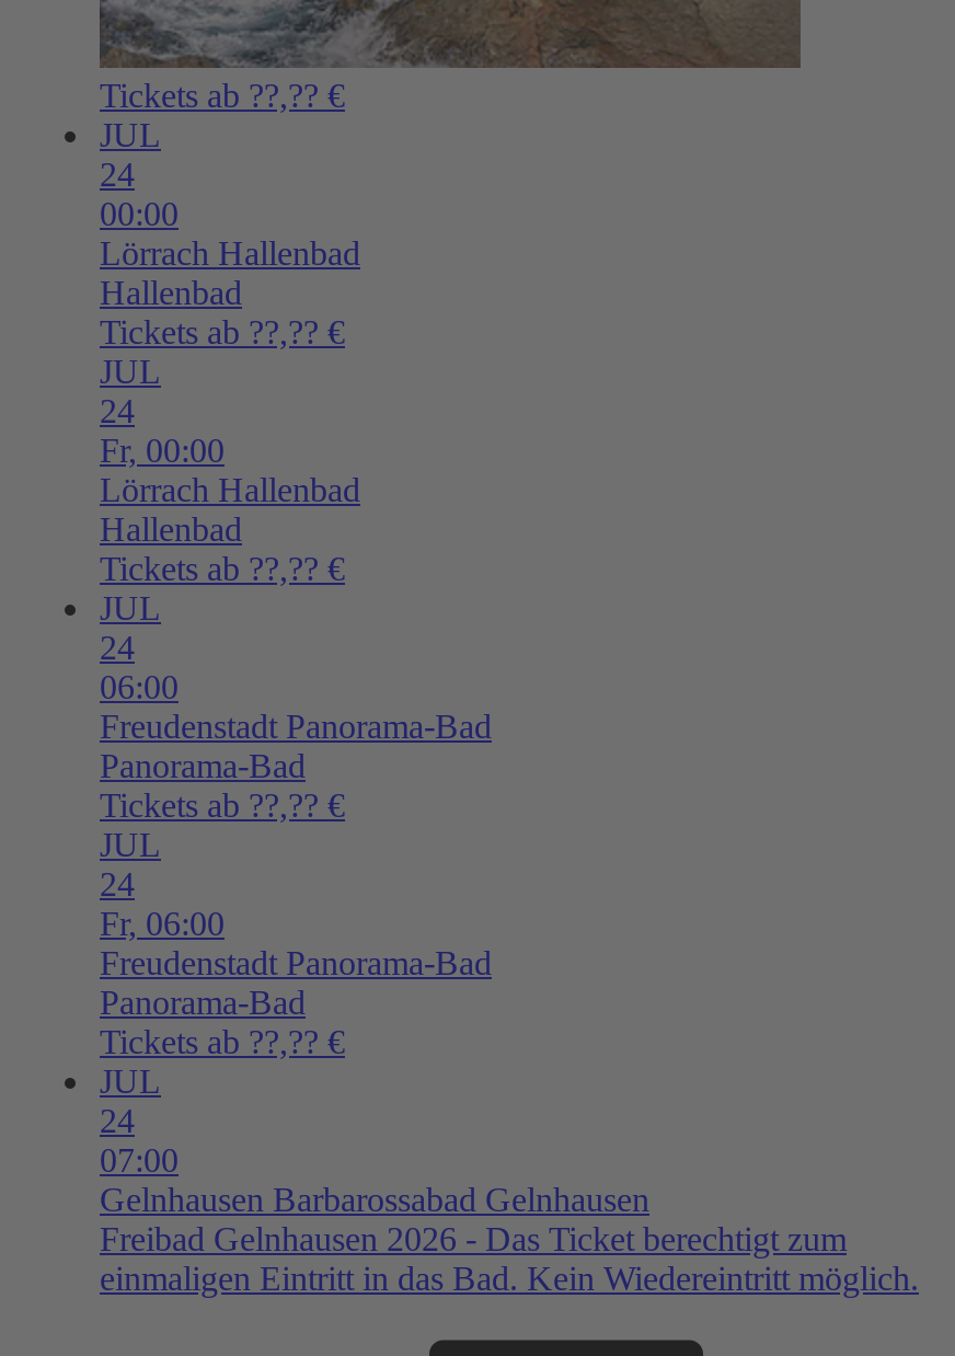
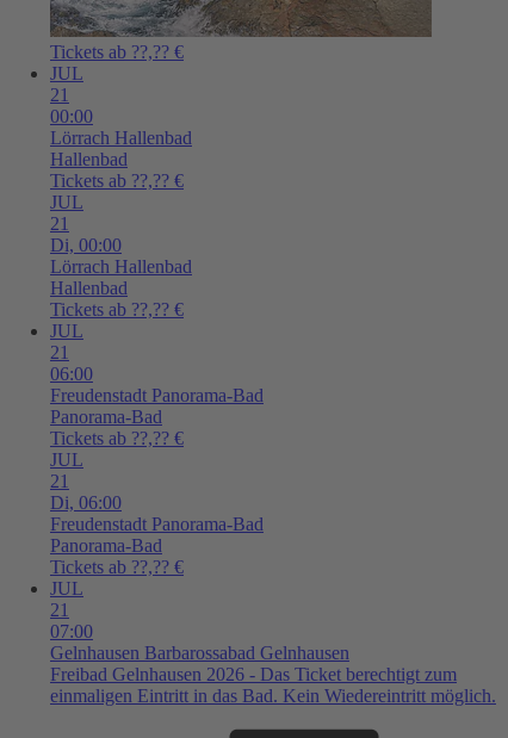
- 24
+ 21

- 24
- Fr, 00:00
+ 21
+ Di, 00:00

- 24
+ 21

- 24
- Fr, 06:00
+ 21
+ Di, 06:00

- 24
+ 21
